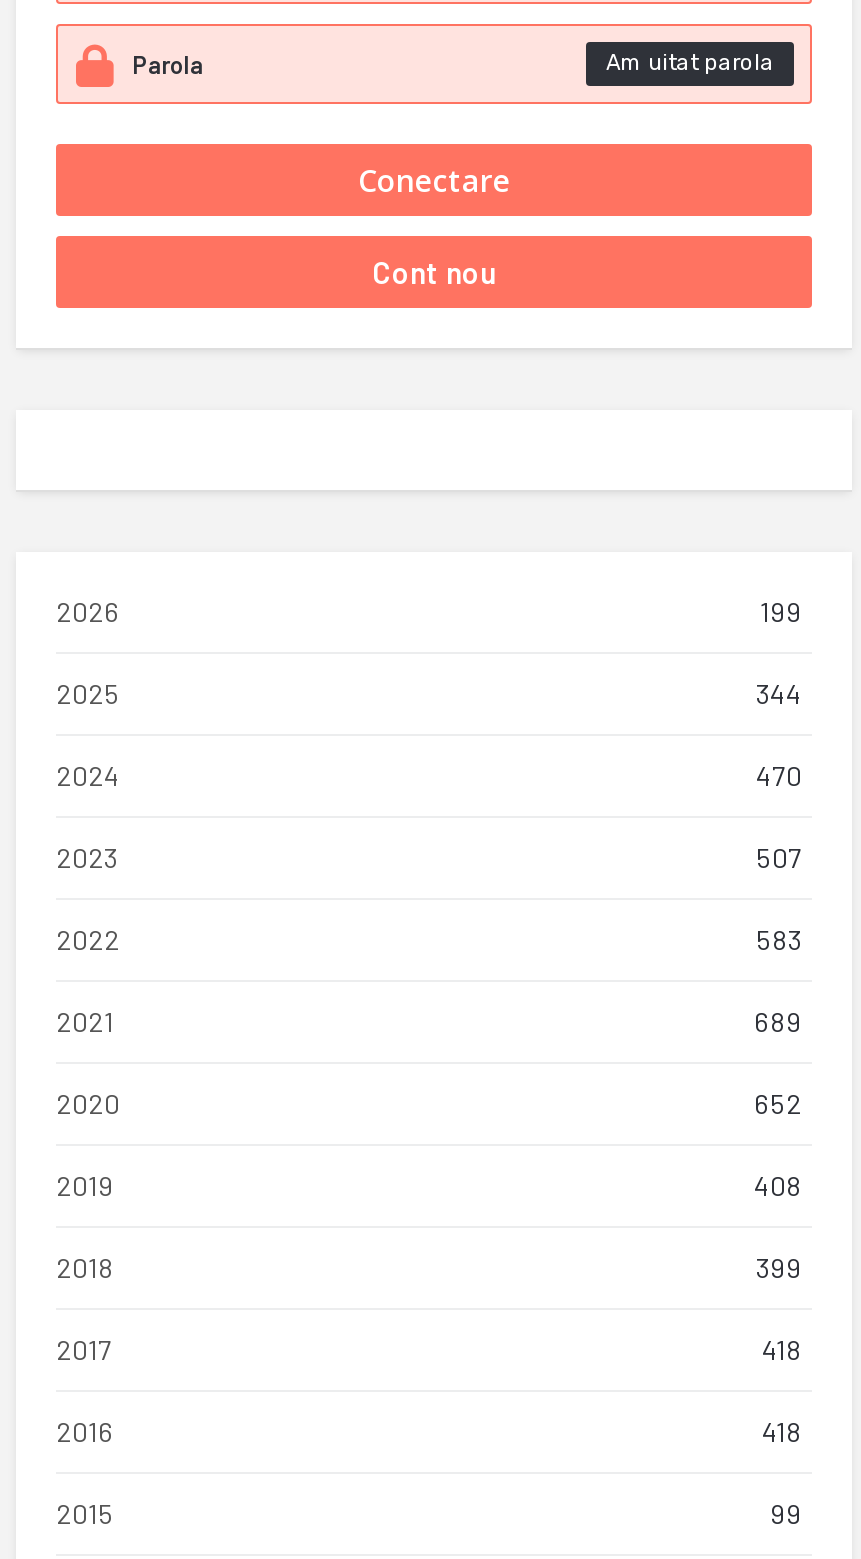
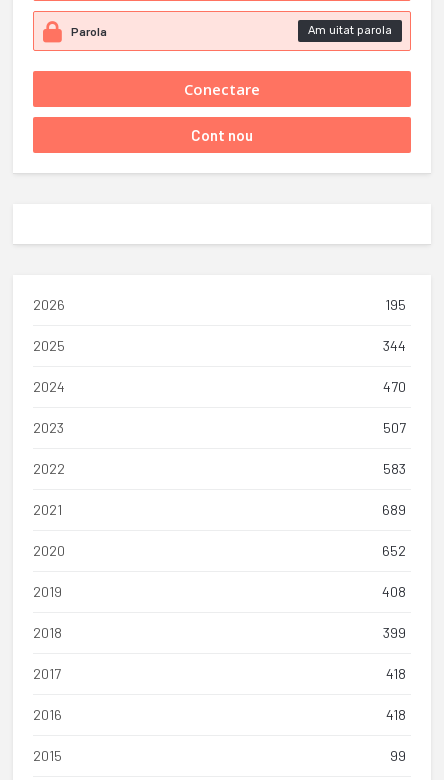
- 199
+ 195
